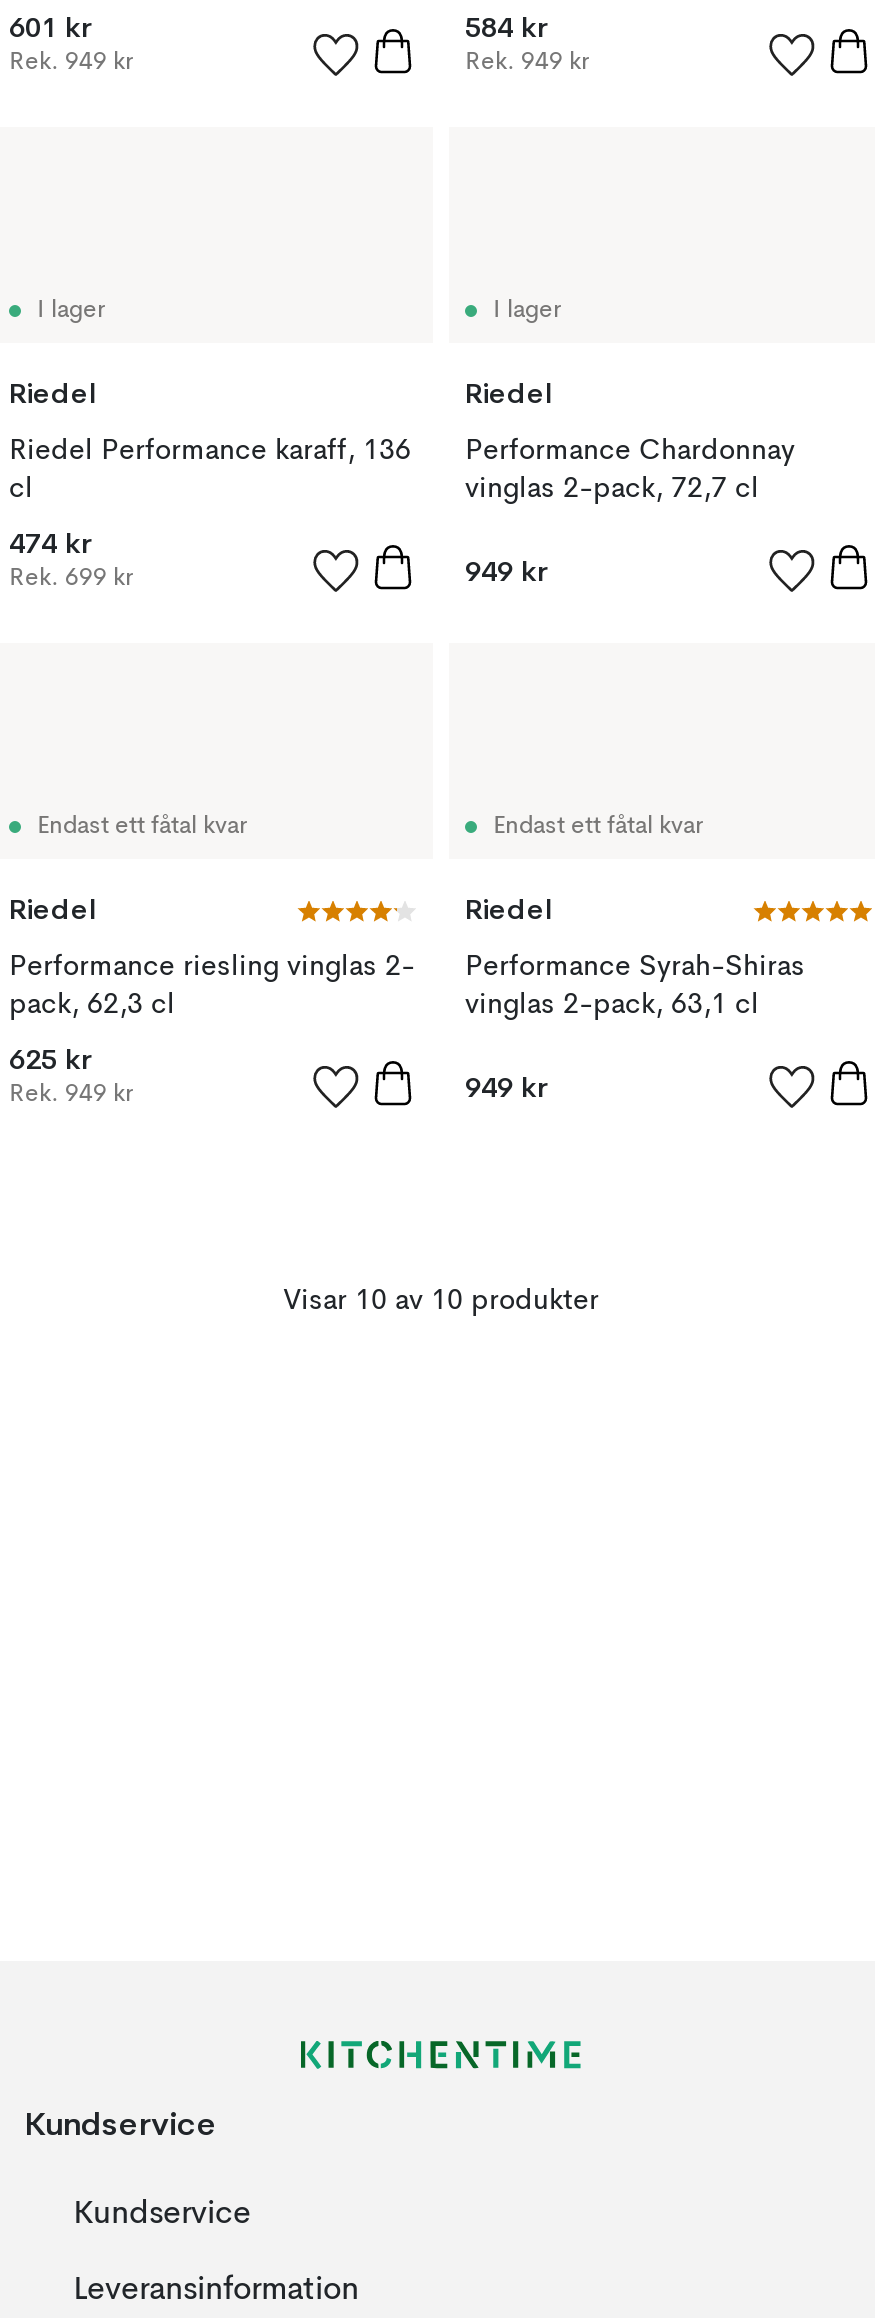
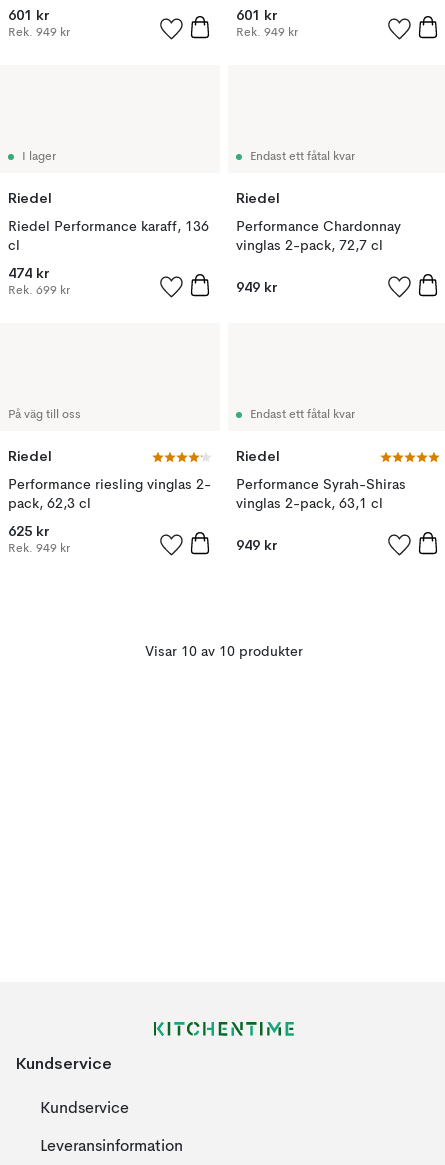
- 584 kr
+ 601 kr

- I lager
+ Endast ett fåtal kvar

- Endast ett fåtal kvar
+ På väg till oss
